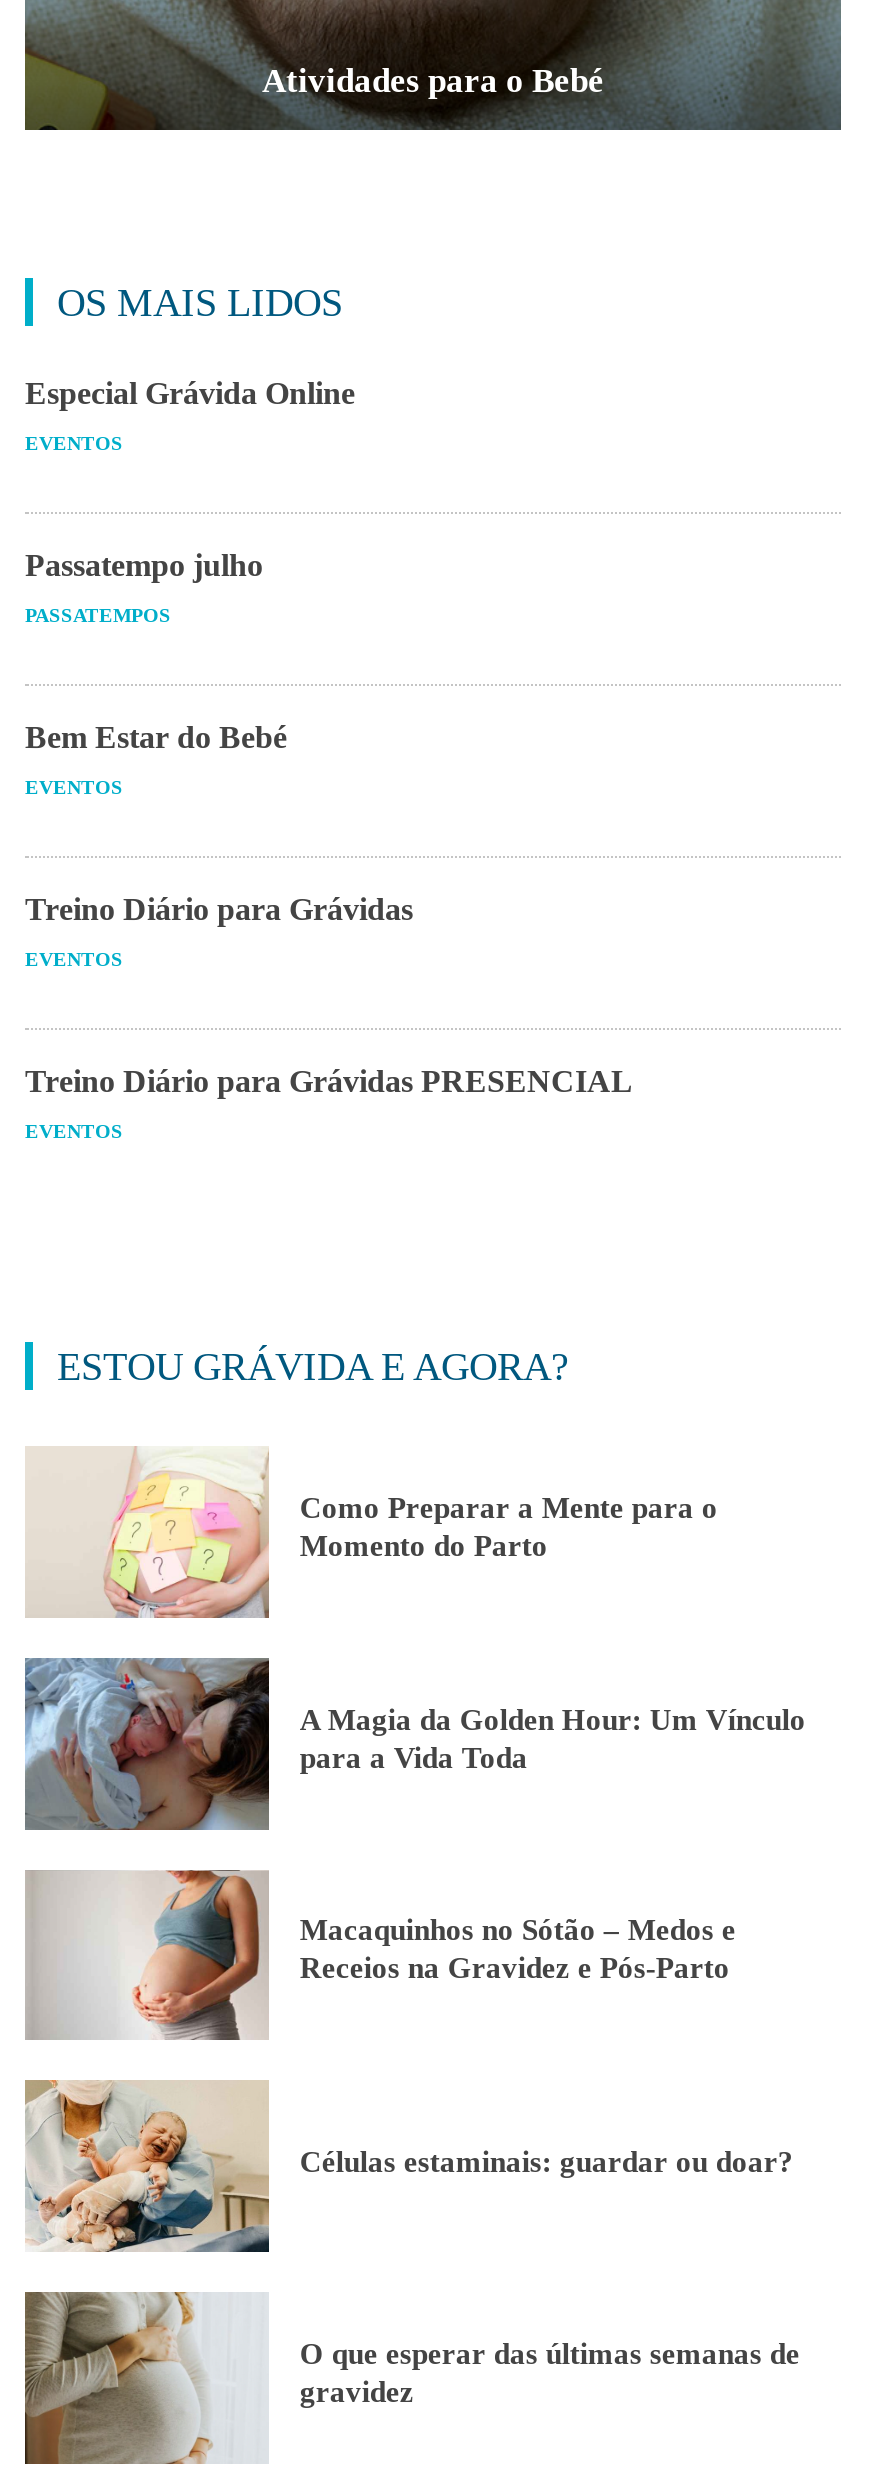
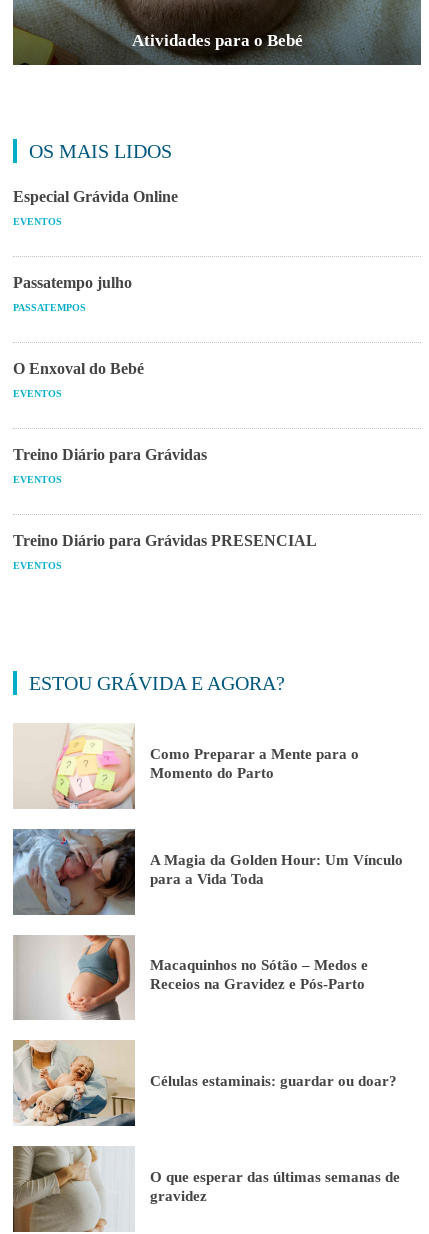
- Bem Estar do Bebé
+ O Enxoval do Bebé
